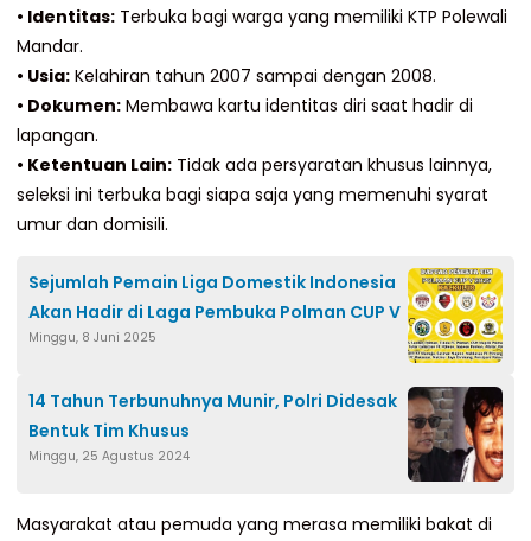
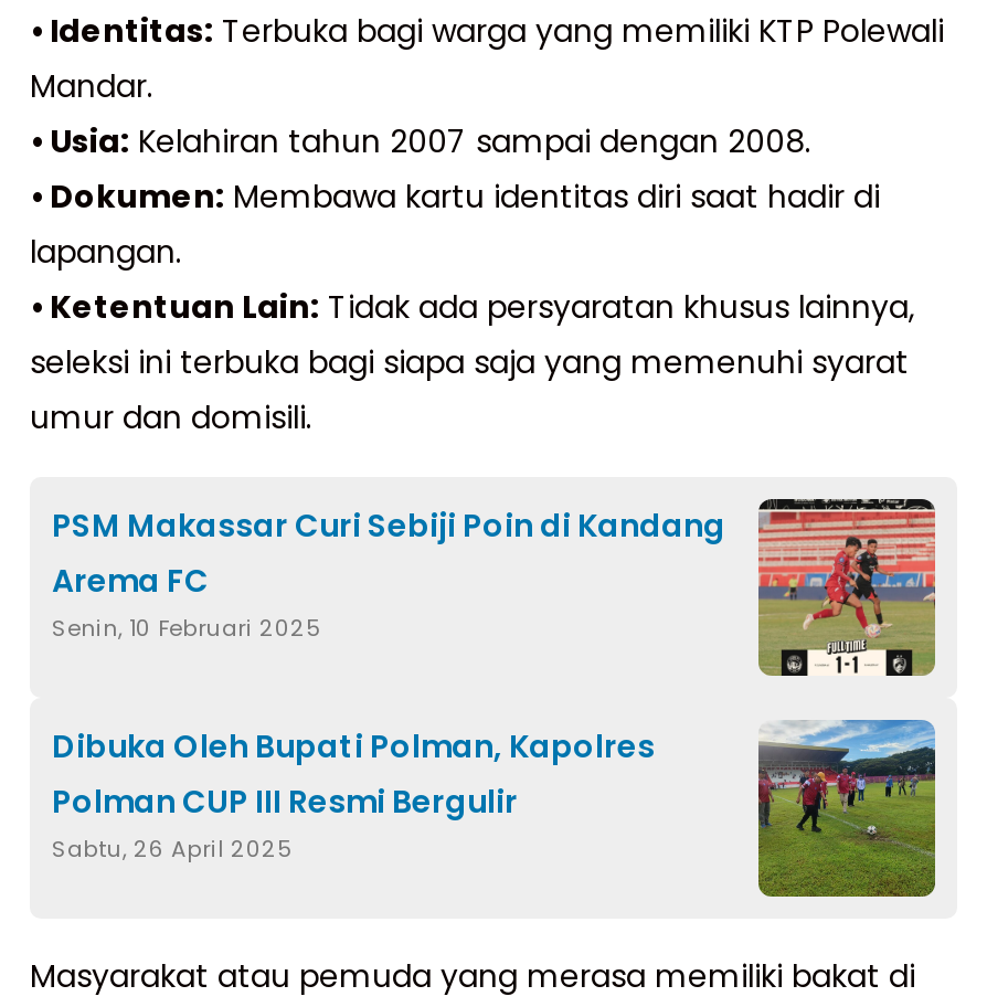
- [image]
- Sejumlah Pemain Liga Domestik Indonesia
- Akan Hadir di Laga Pembuka Polman CUP V
- Minggu, 8 Juni 2025
+ [image]
+ PSM Makassar Curi Sebiji Poin di Kandang
+ Arema FC
+ Senin, 10 Februari 2025

- 14 Tahun Terbunuhnya Munir, Polri Didesak
- Bentuk Tim Khusus
- Minggu, 25 Agustus 2024
+ Dibuka Oleh Bupati Polman, Kapolres
+ Polman CUP III Resmi Bergulir
+ Sabtu, 26 April 2025

- [image]
+ [image]
